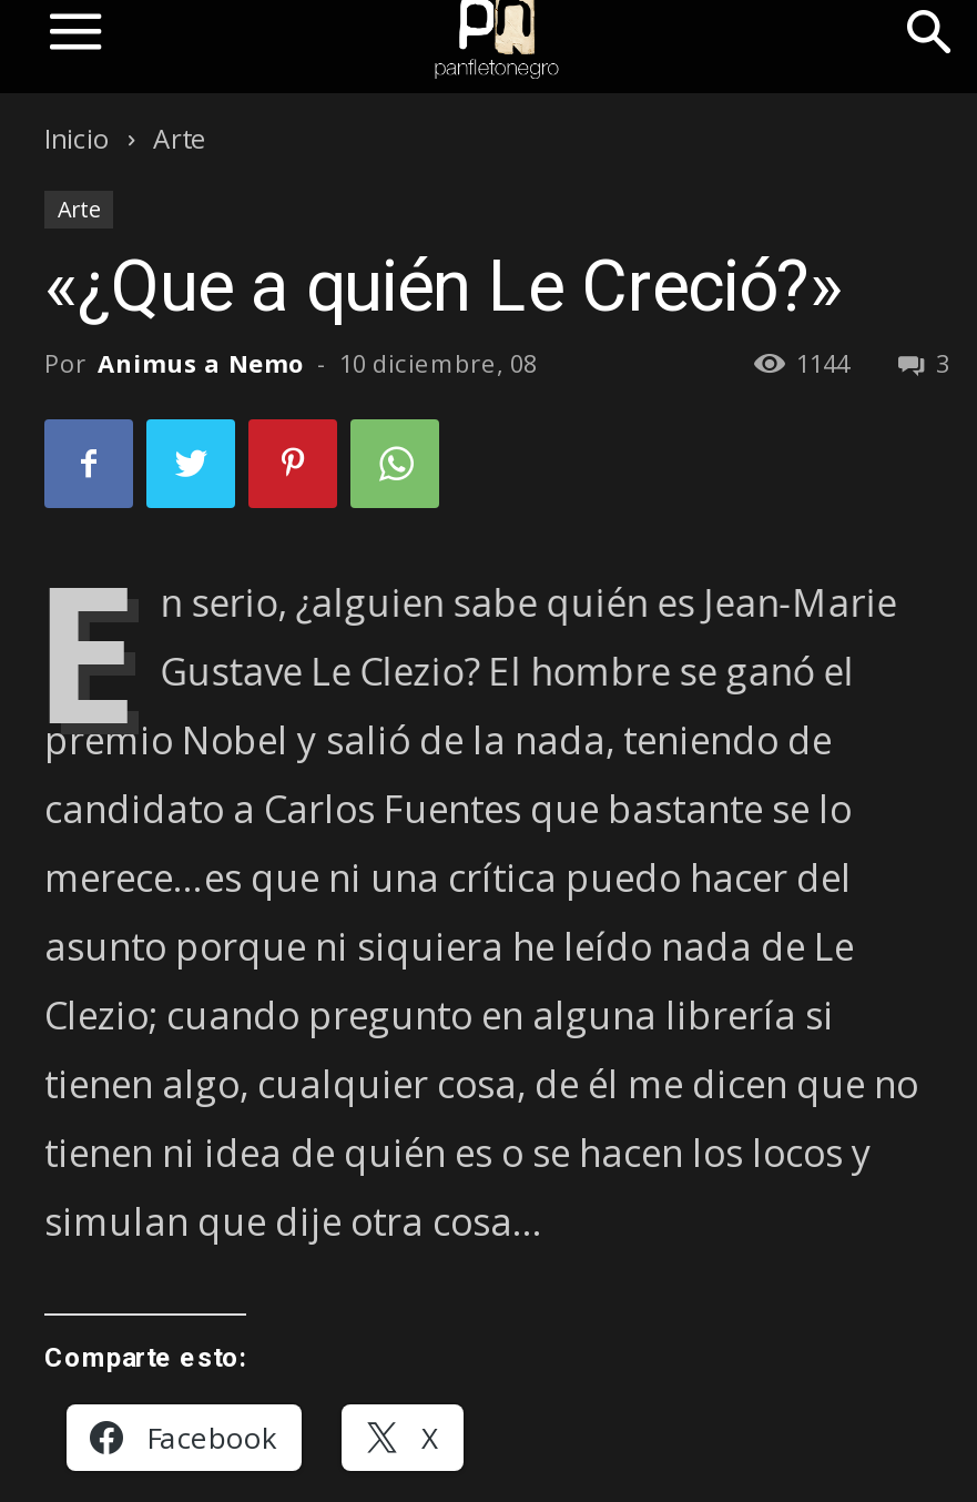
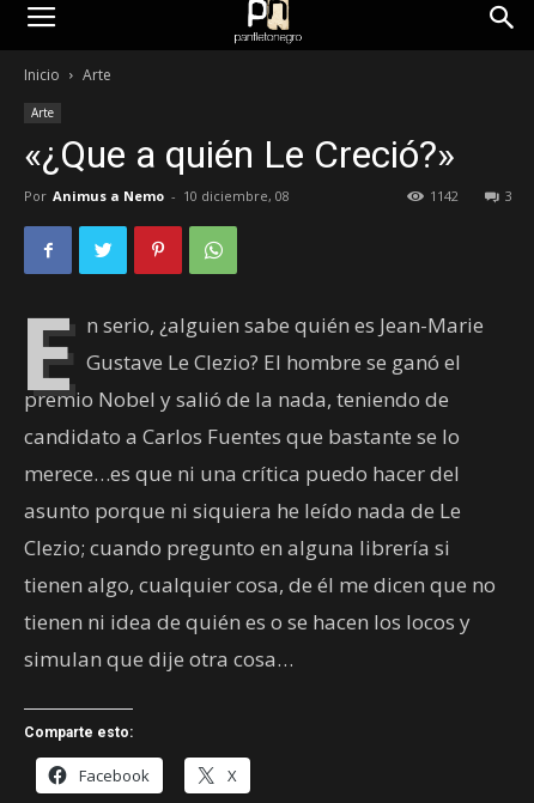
- 1144
+ 1142
